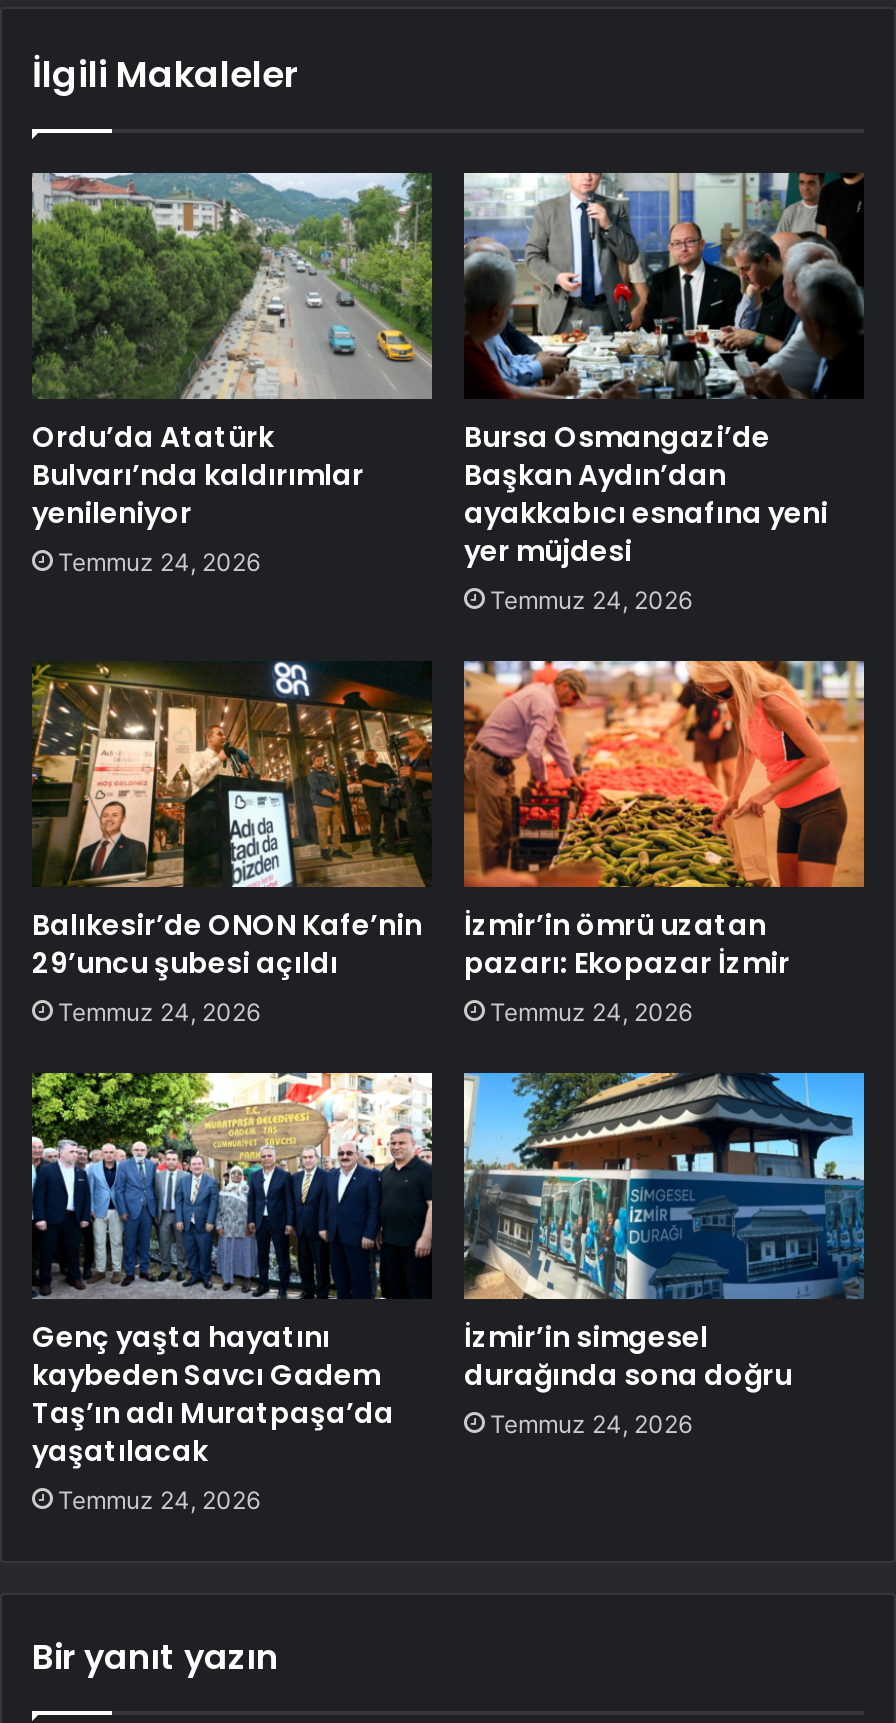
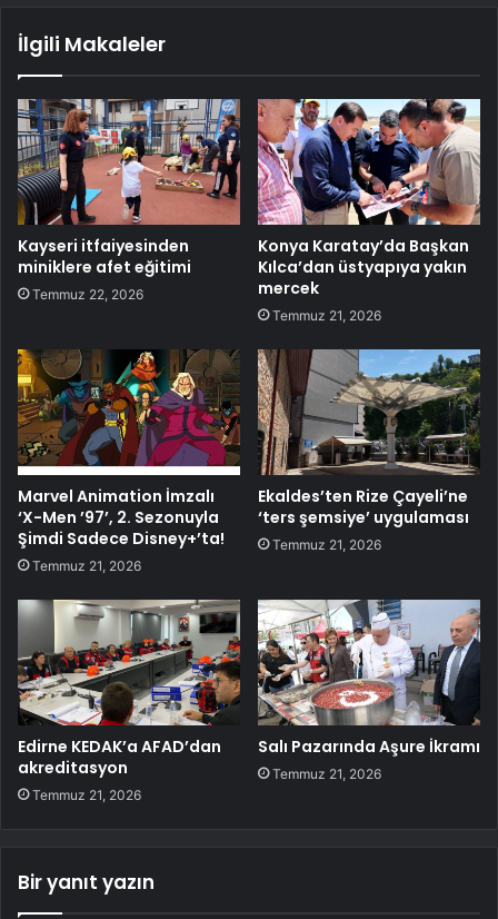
- [image]
- Ordu’da Atatürk
- Bulvarı’nda kaldırımlar
- yenileniyor
- Temmuz 24, 2026
+ [image]
+ Kayseri itfaiyesinden
+ miniklere afet eğitimi
+ Temmuz 22, 2026

- [image]
- Bursa Osmangazi’de
- Başkan Aydın’dan
- ayakkabıcı esnafına yeni
- yer müjdesi
- Temmuz 24, 2026
+ [image]
+ Konya Karatay’da Başkan
+ Kılca’dan üstyapıya yakın
+ mercek
+ Temmuz 21, 2026

- [image]
- Balıkesir’de ONON Kafe’nin
- 29’uncu şubesi açıldı
- Temmuz 24, 2026
+ [image]
+ Marvel Animation İmzalı
+ ‘X-Men ’97’, 2. Sezonuyla
+ Şimdi Sadece Disney+’ta!
+ Temmuz 21, 2026

- [image]
- İzmir’in ömrü uzatan
- pazarı: Ekopazar İzmir
- Temmuz 24, 2026
+ [image]
+ Ekaldes’ten Rize Çayeli’ne
+ ‘ters şemsiye’ uygulaması
+ Temmuz 21, 2026

- [image]
- Genç yaşta hayatını
- kaybeden Savcı Gadem
- Taş’ın adı Muratpaşa’da
- yaşatılacak
- Temmuz 24, 2026
+ [image]
+ Edirne KEDAK’a AFAD’dan
+ akreditasyon
+ Temmuz 21, 2026

- [image]
- İzmir’in simgesel
- durağında sona doğru
- Temmuz 24, 2026
+ [image]
+ Salı Pazarında Aşure İkramı
+ Temmuz 21, 2026
